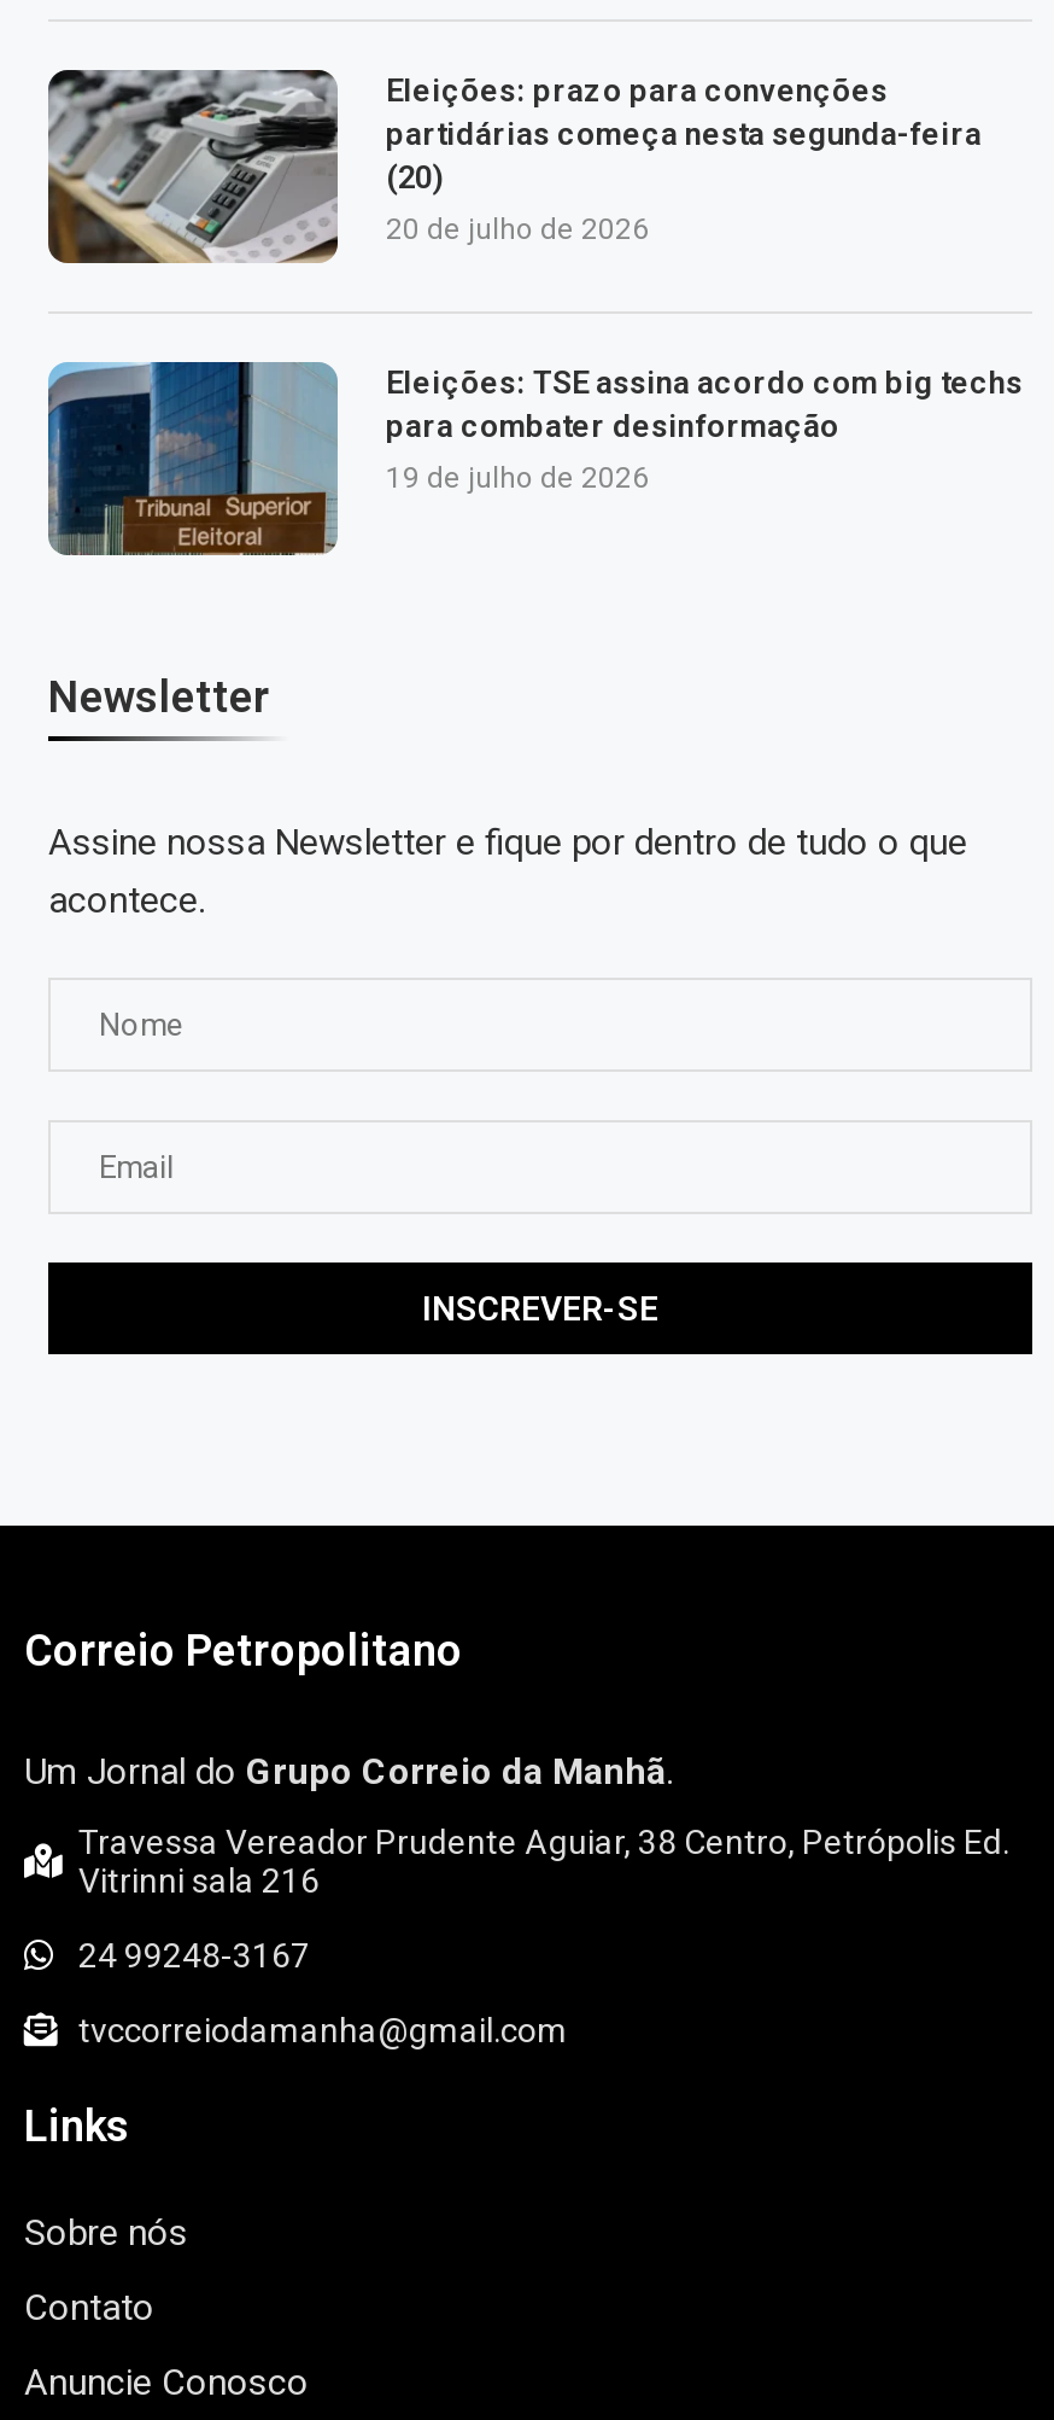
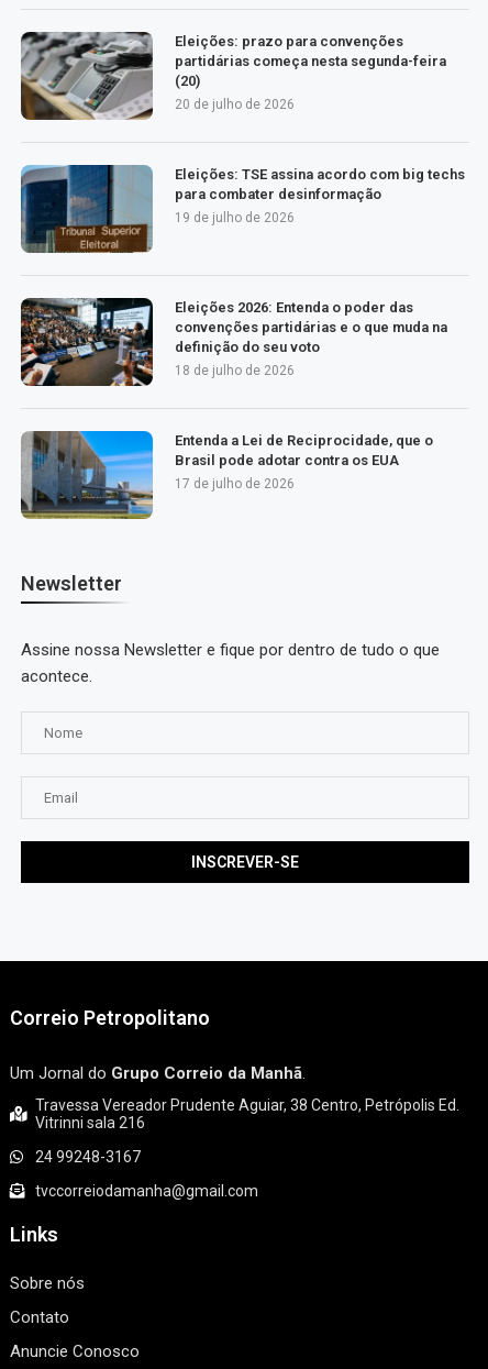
+ [image]
+ Eleições 2026: Entenda o poder das
+ convenções partidárias e o que muda na
+ definição do seu voto
+ 18 de julho de 2026

+ [image]
+ Entenda a Lei de Reciprocidade, que o
+ Brasil pode adotar contra os EUA
+ 17 de julho de 2026
